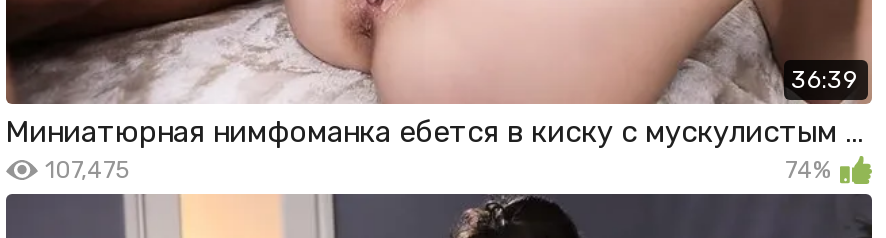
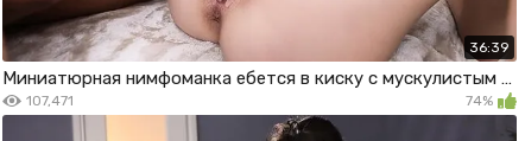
- 107,475
+ 107,471
